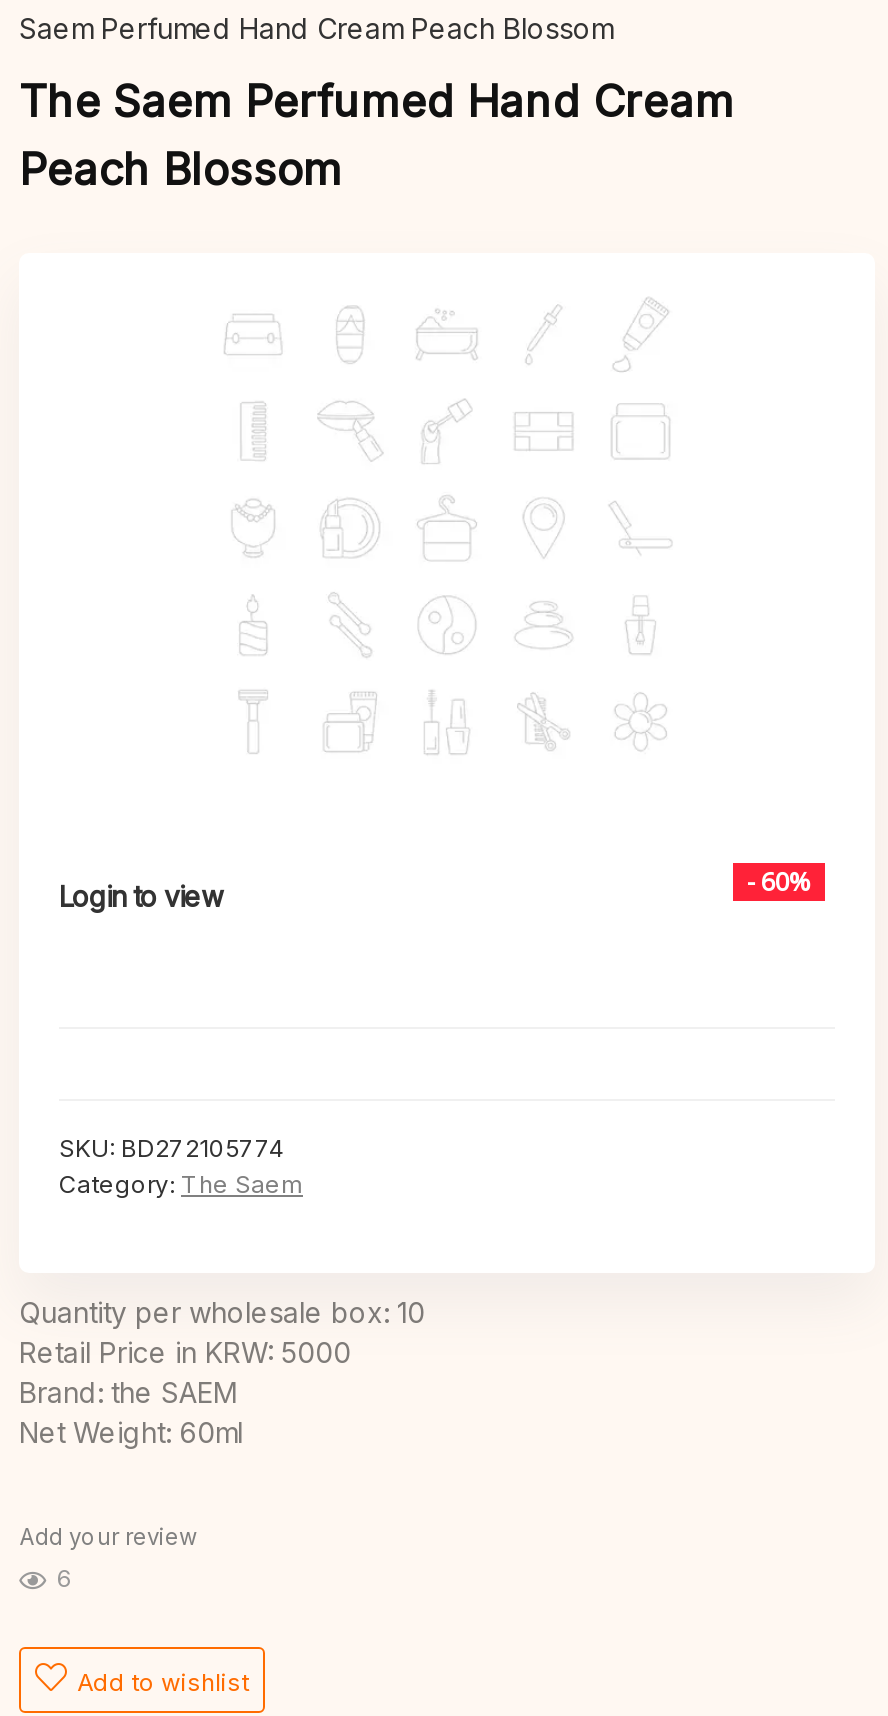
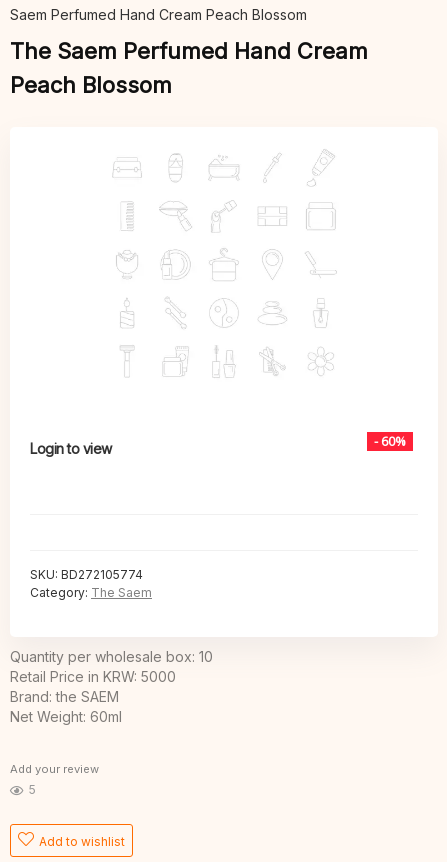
- 6
+ 5
